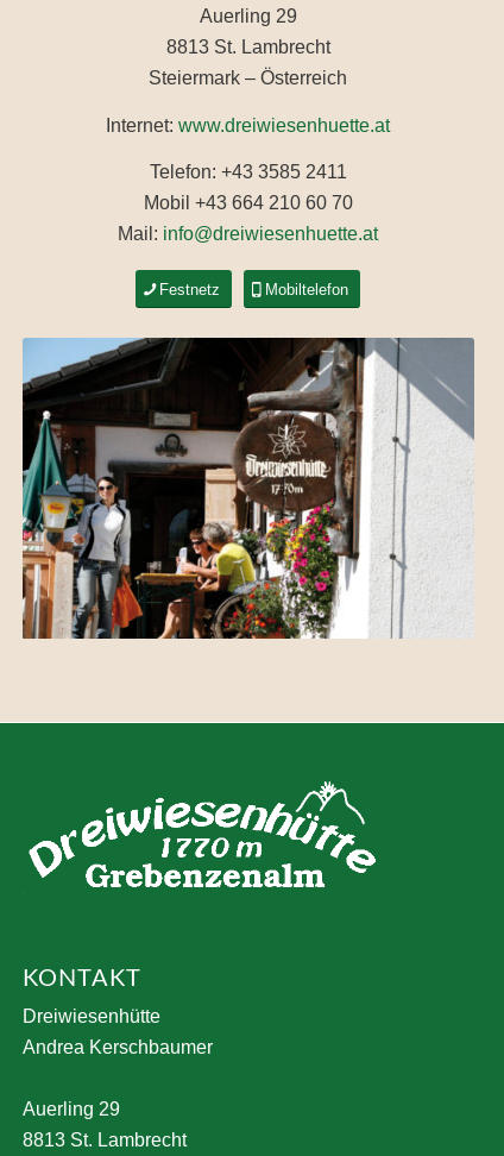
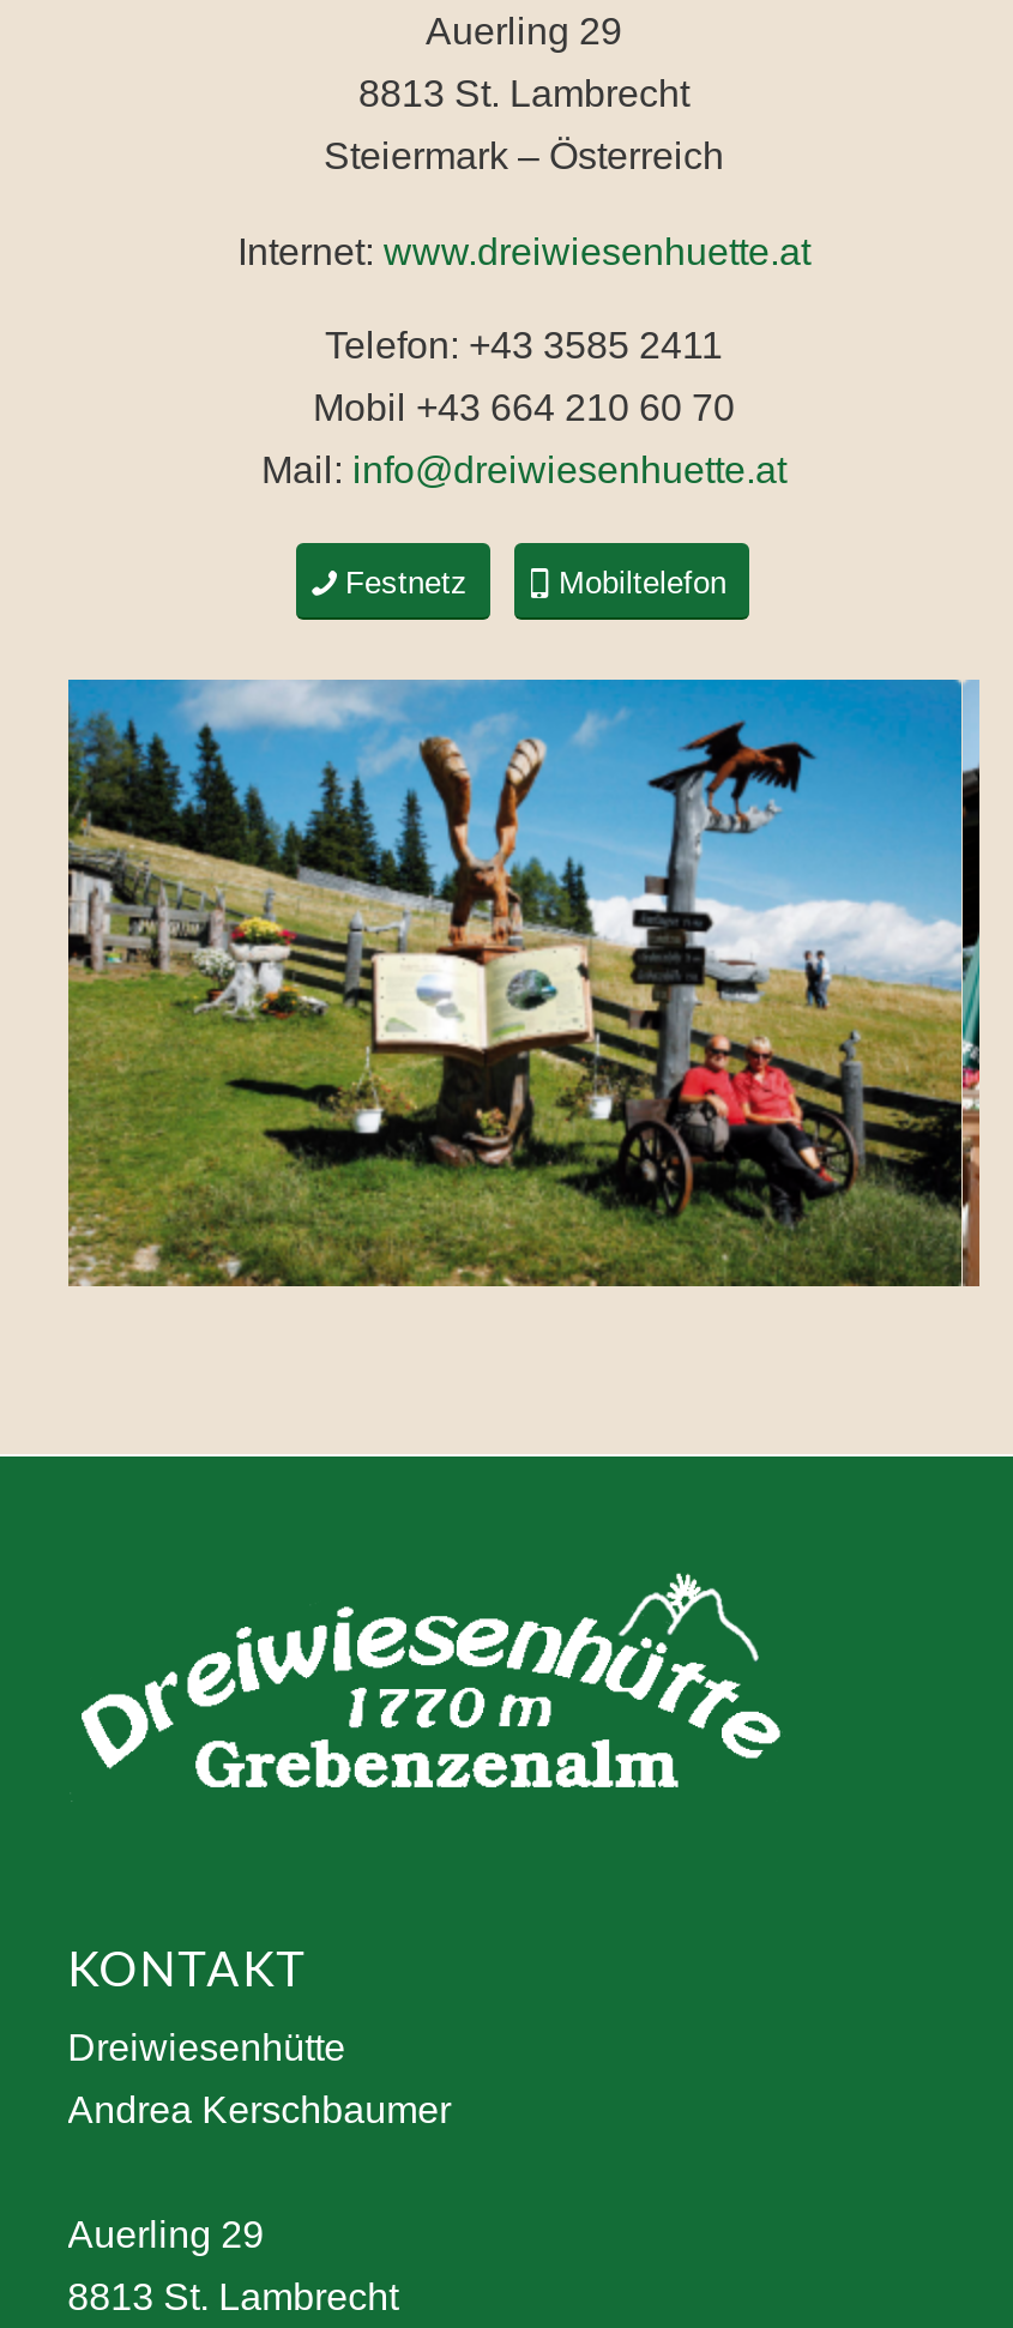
- [image]
+ [image]
